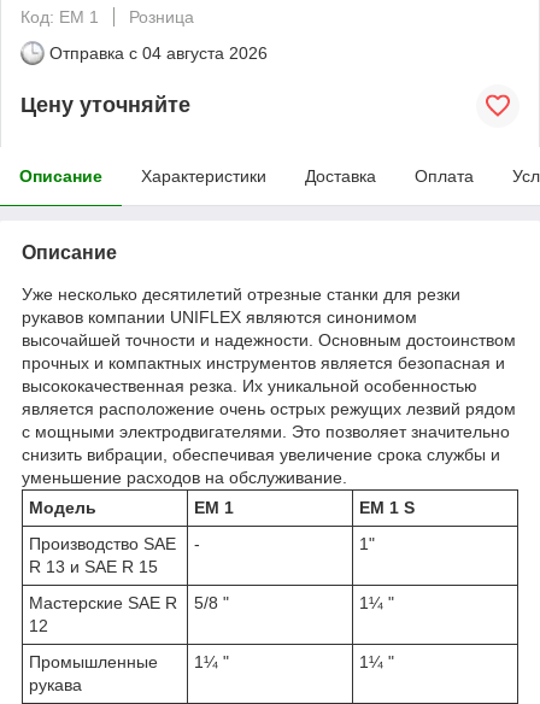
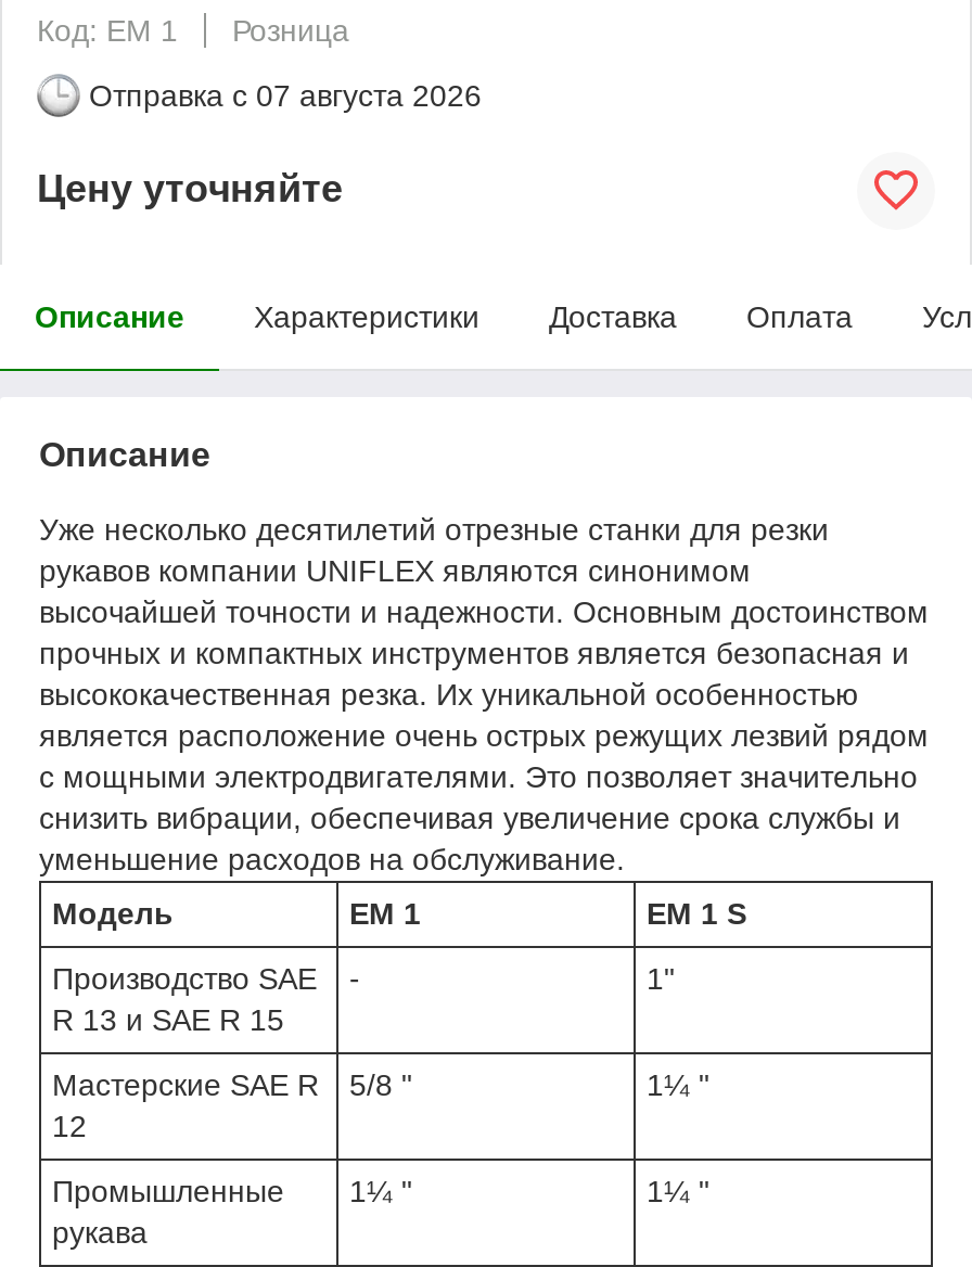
- Отправка с 04 августа 2026
+ Отправка с 07 августа 2026
